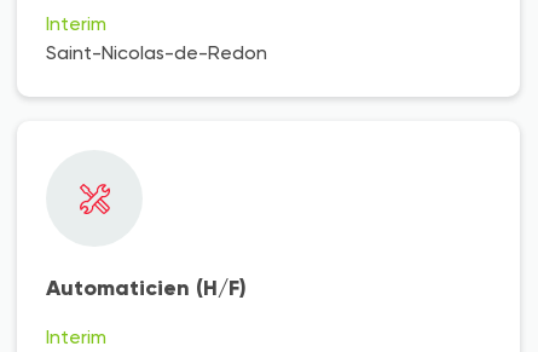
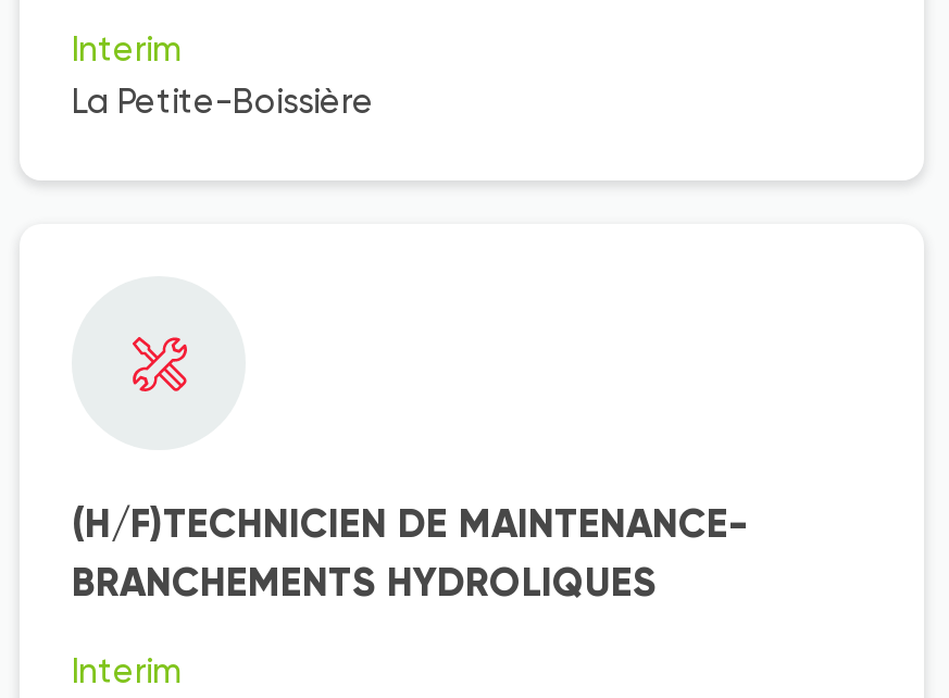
- Saint-Nicolas-de-Redon
+ La Petite-Boissière

- Automaticien (H/F)
+ (H/F)TECHNICIEN DE MAINTENANCE-
+ BRANCHEMENTS HYDROLIQUES
